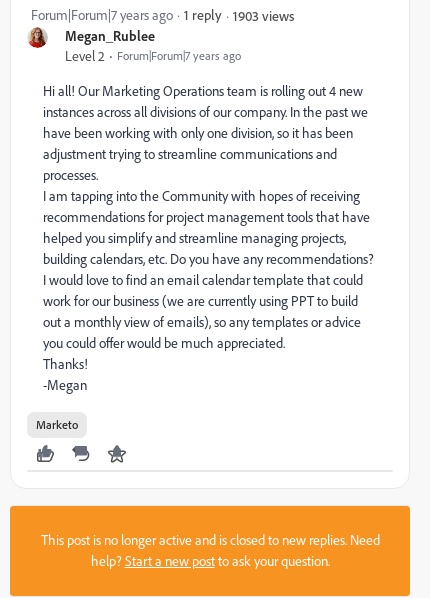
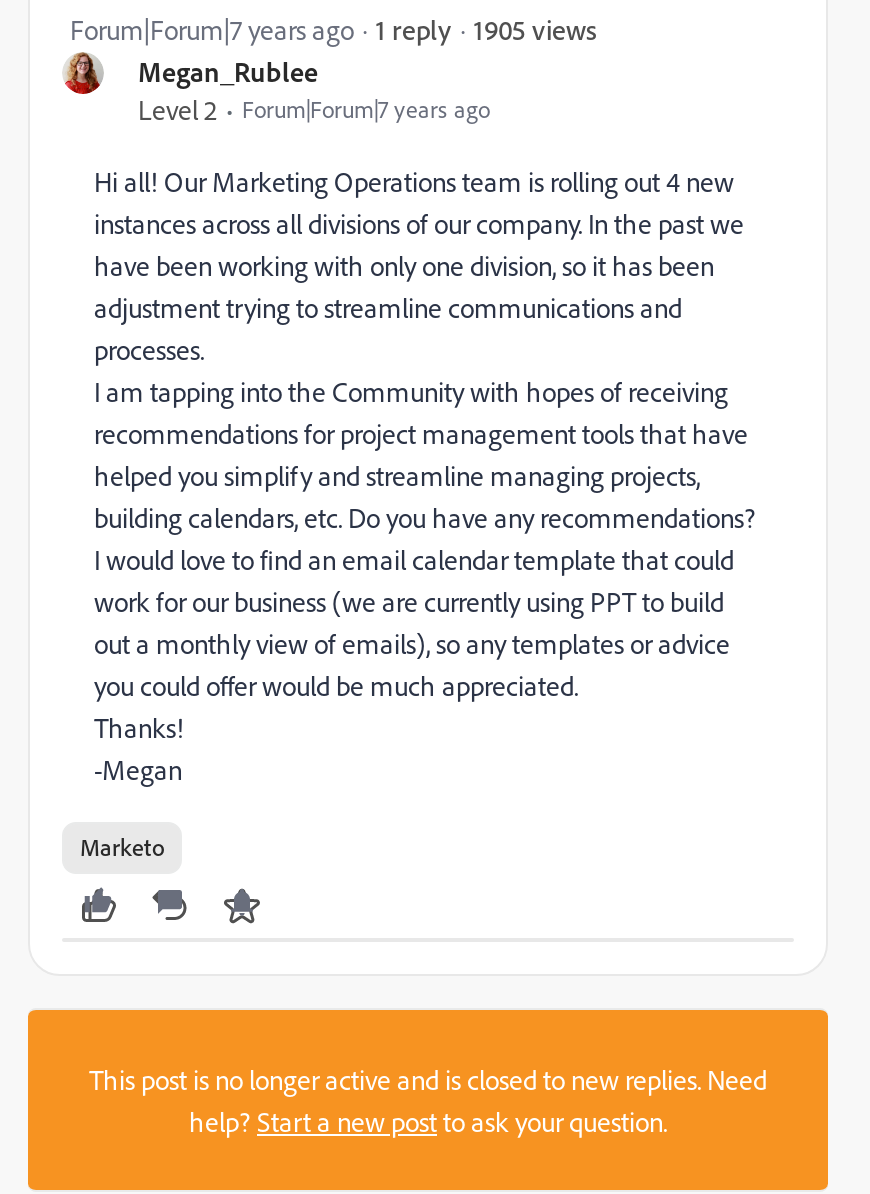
- 1903 views
+ 1905 views
